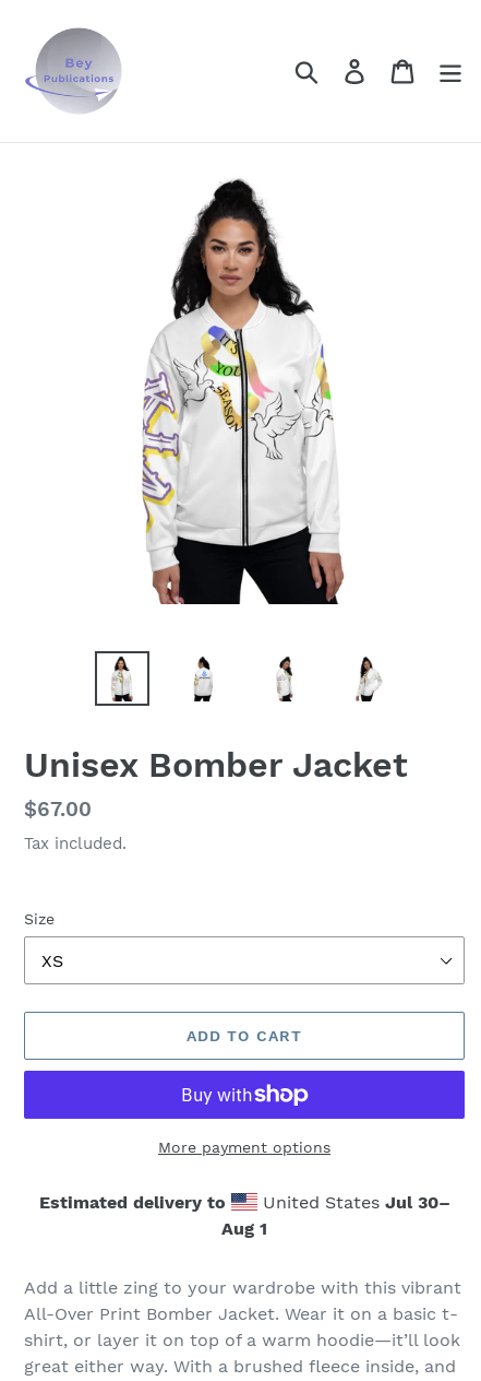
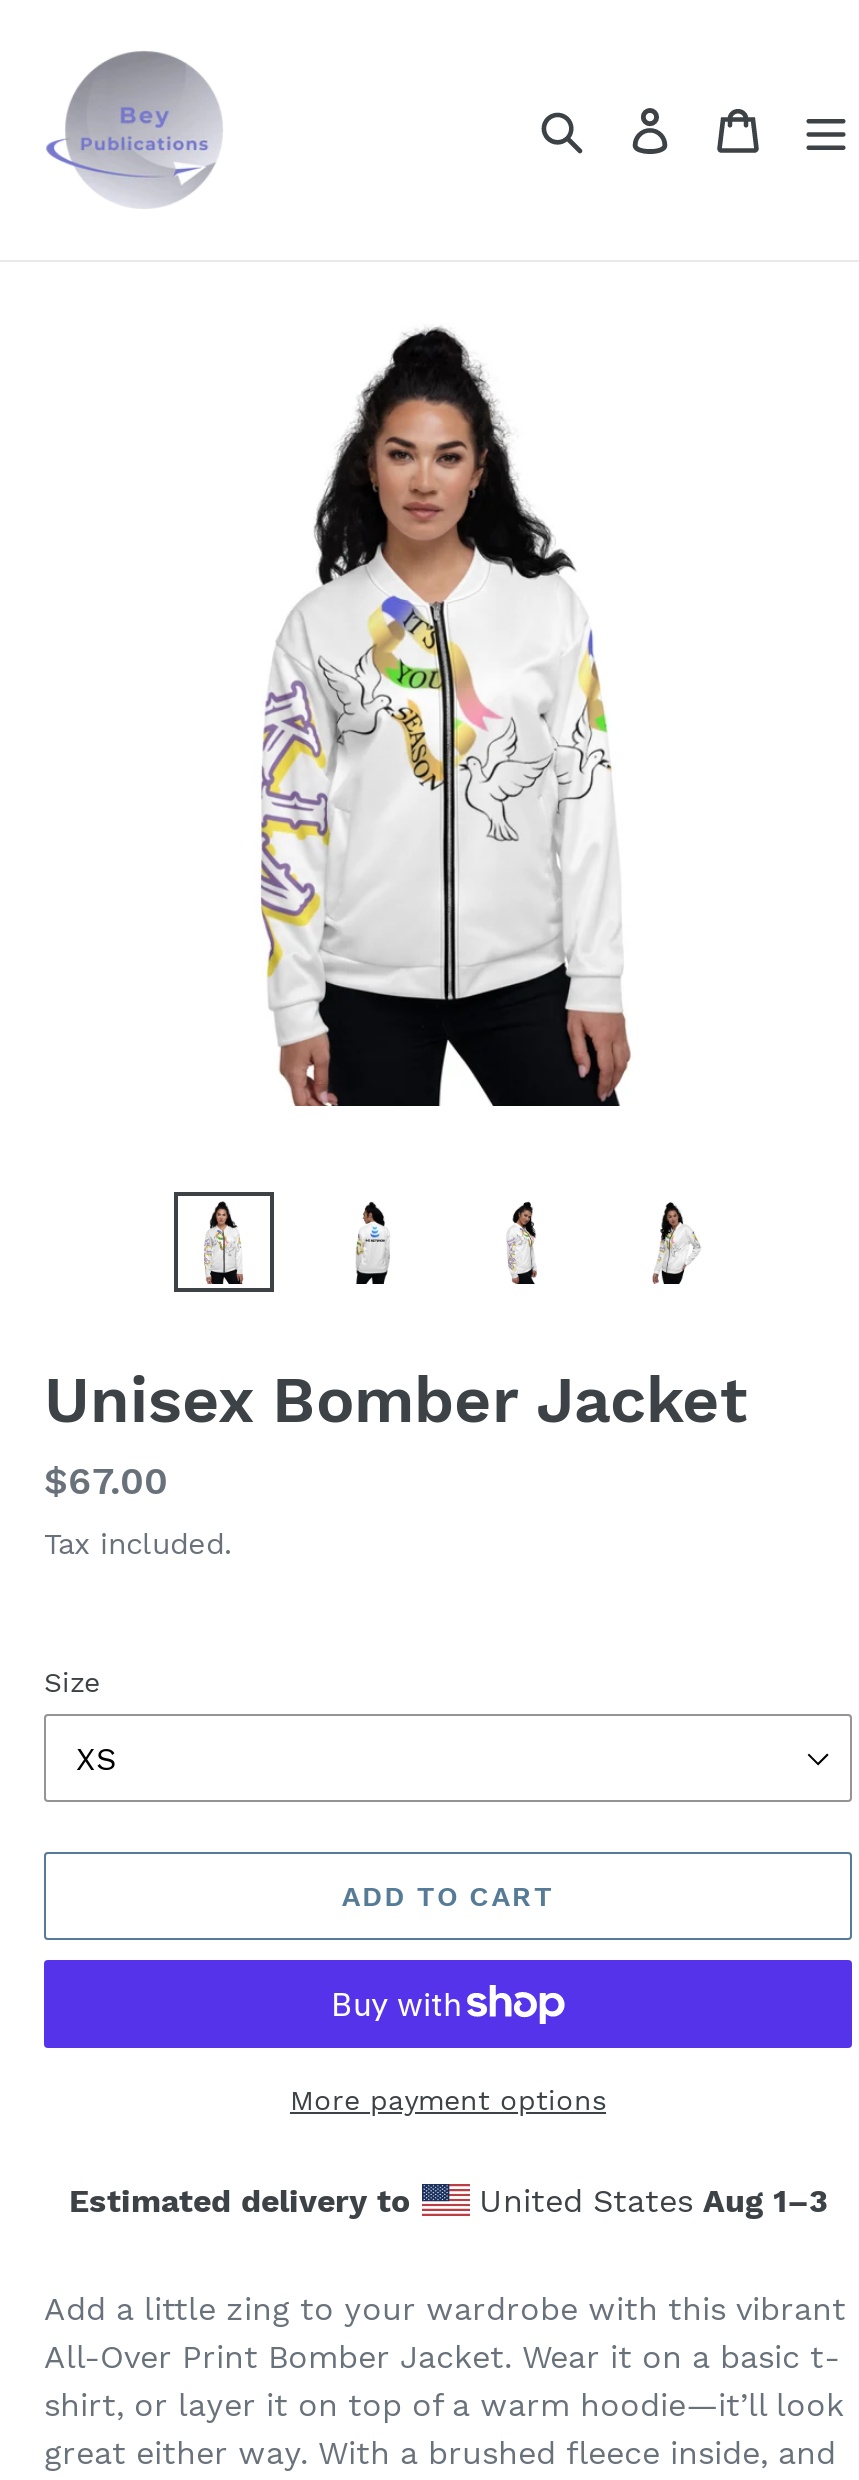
- United States Jul 30–
- Aug 1
+ United States Aug 1–3
